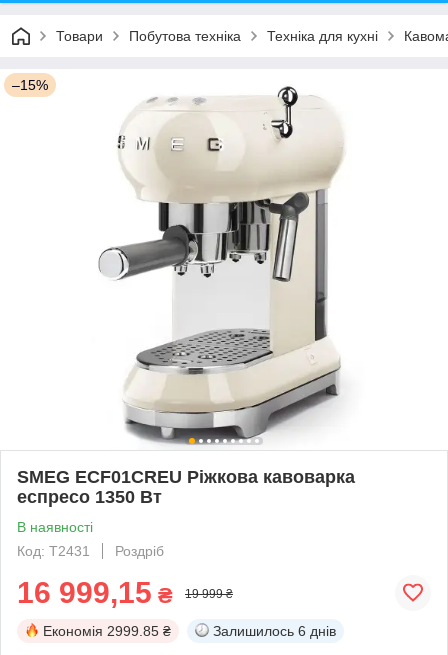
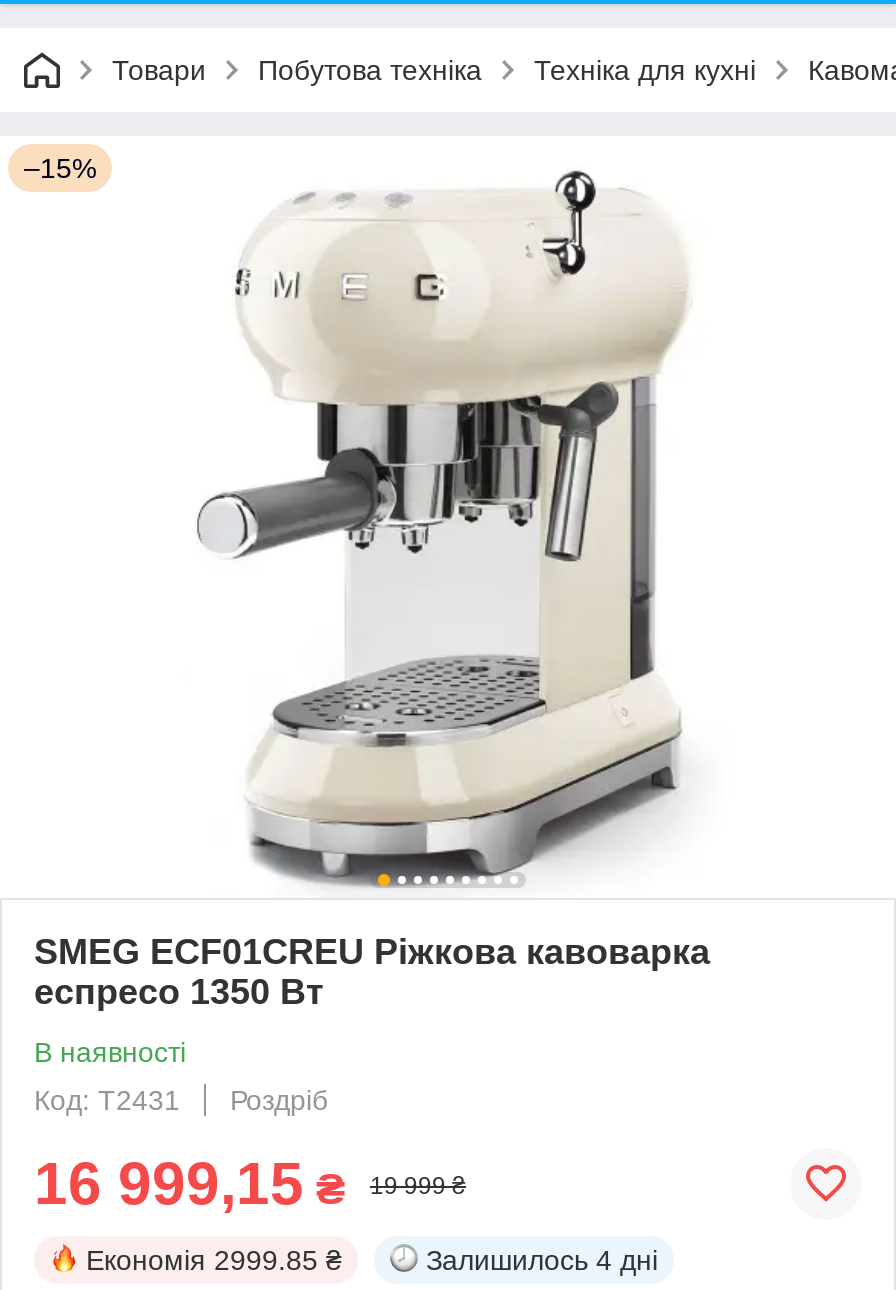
- Залишилось 6 днів
+ Залишилось 4 дні
